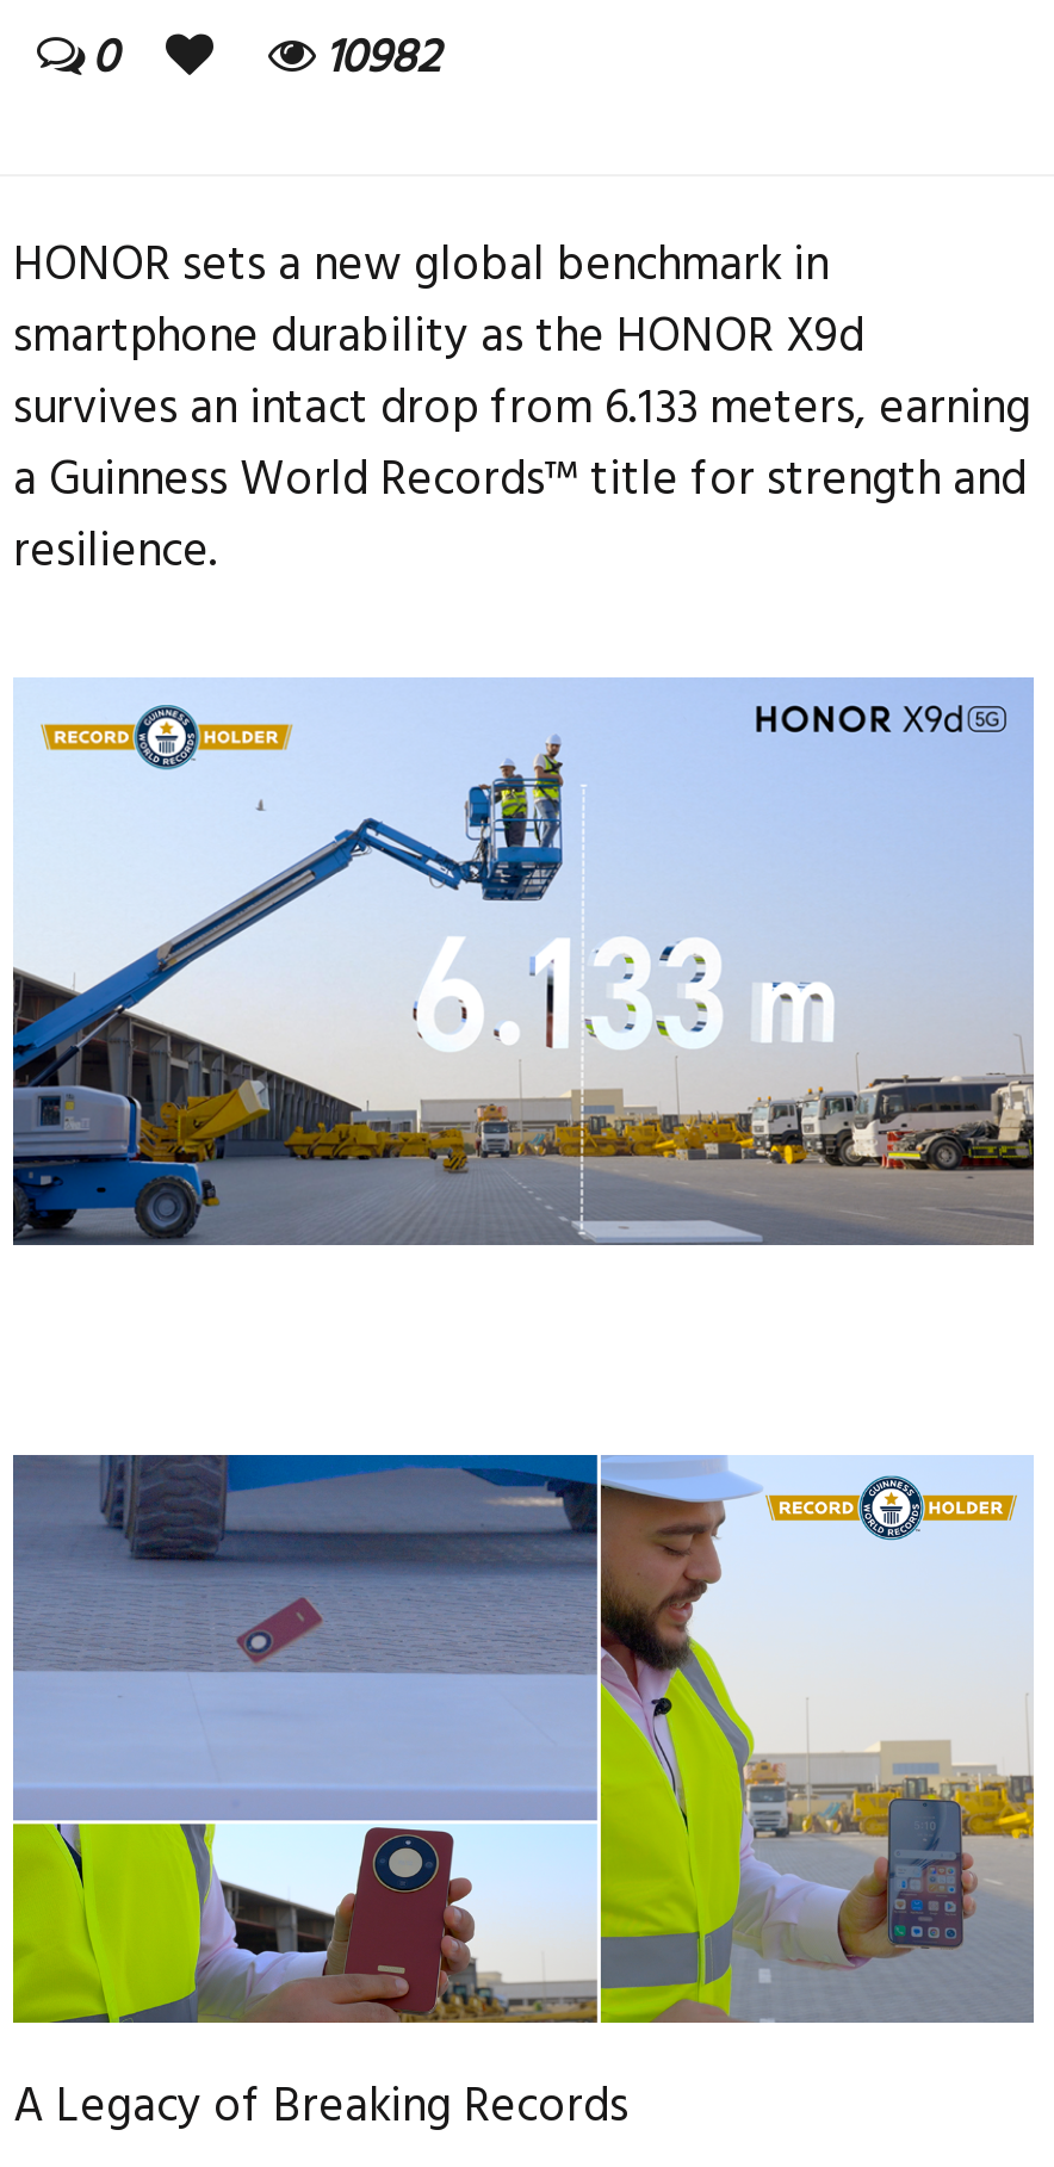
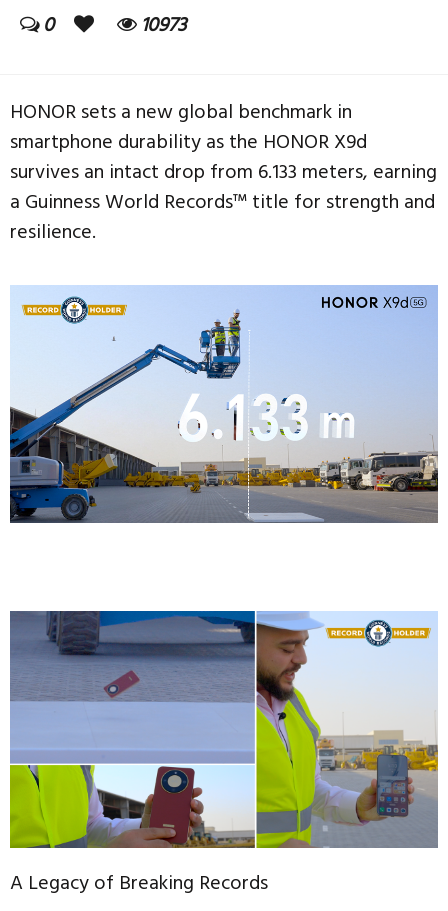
- 10982
+ 10973
